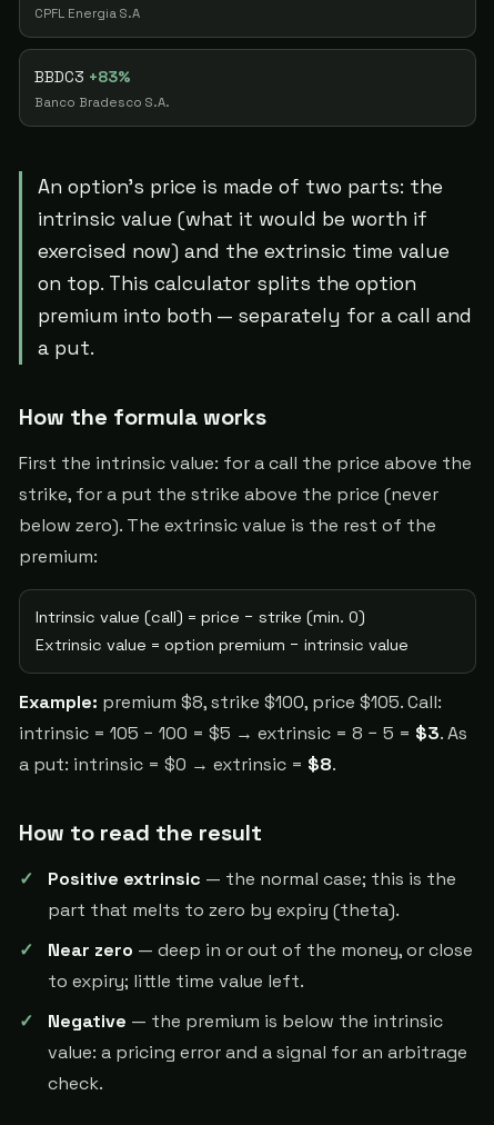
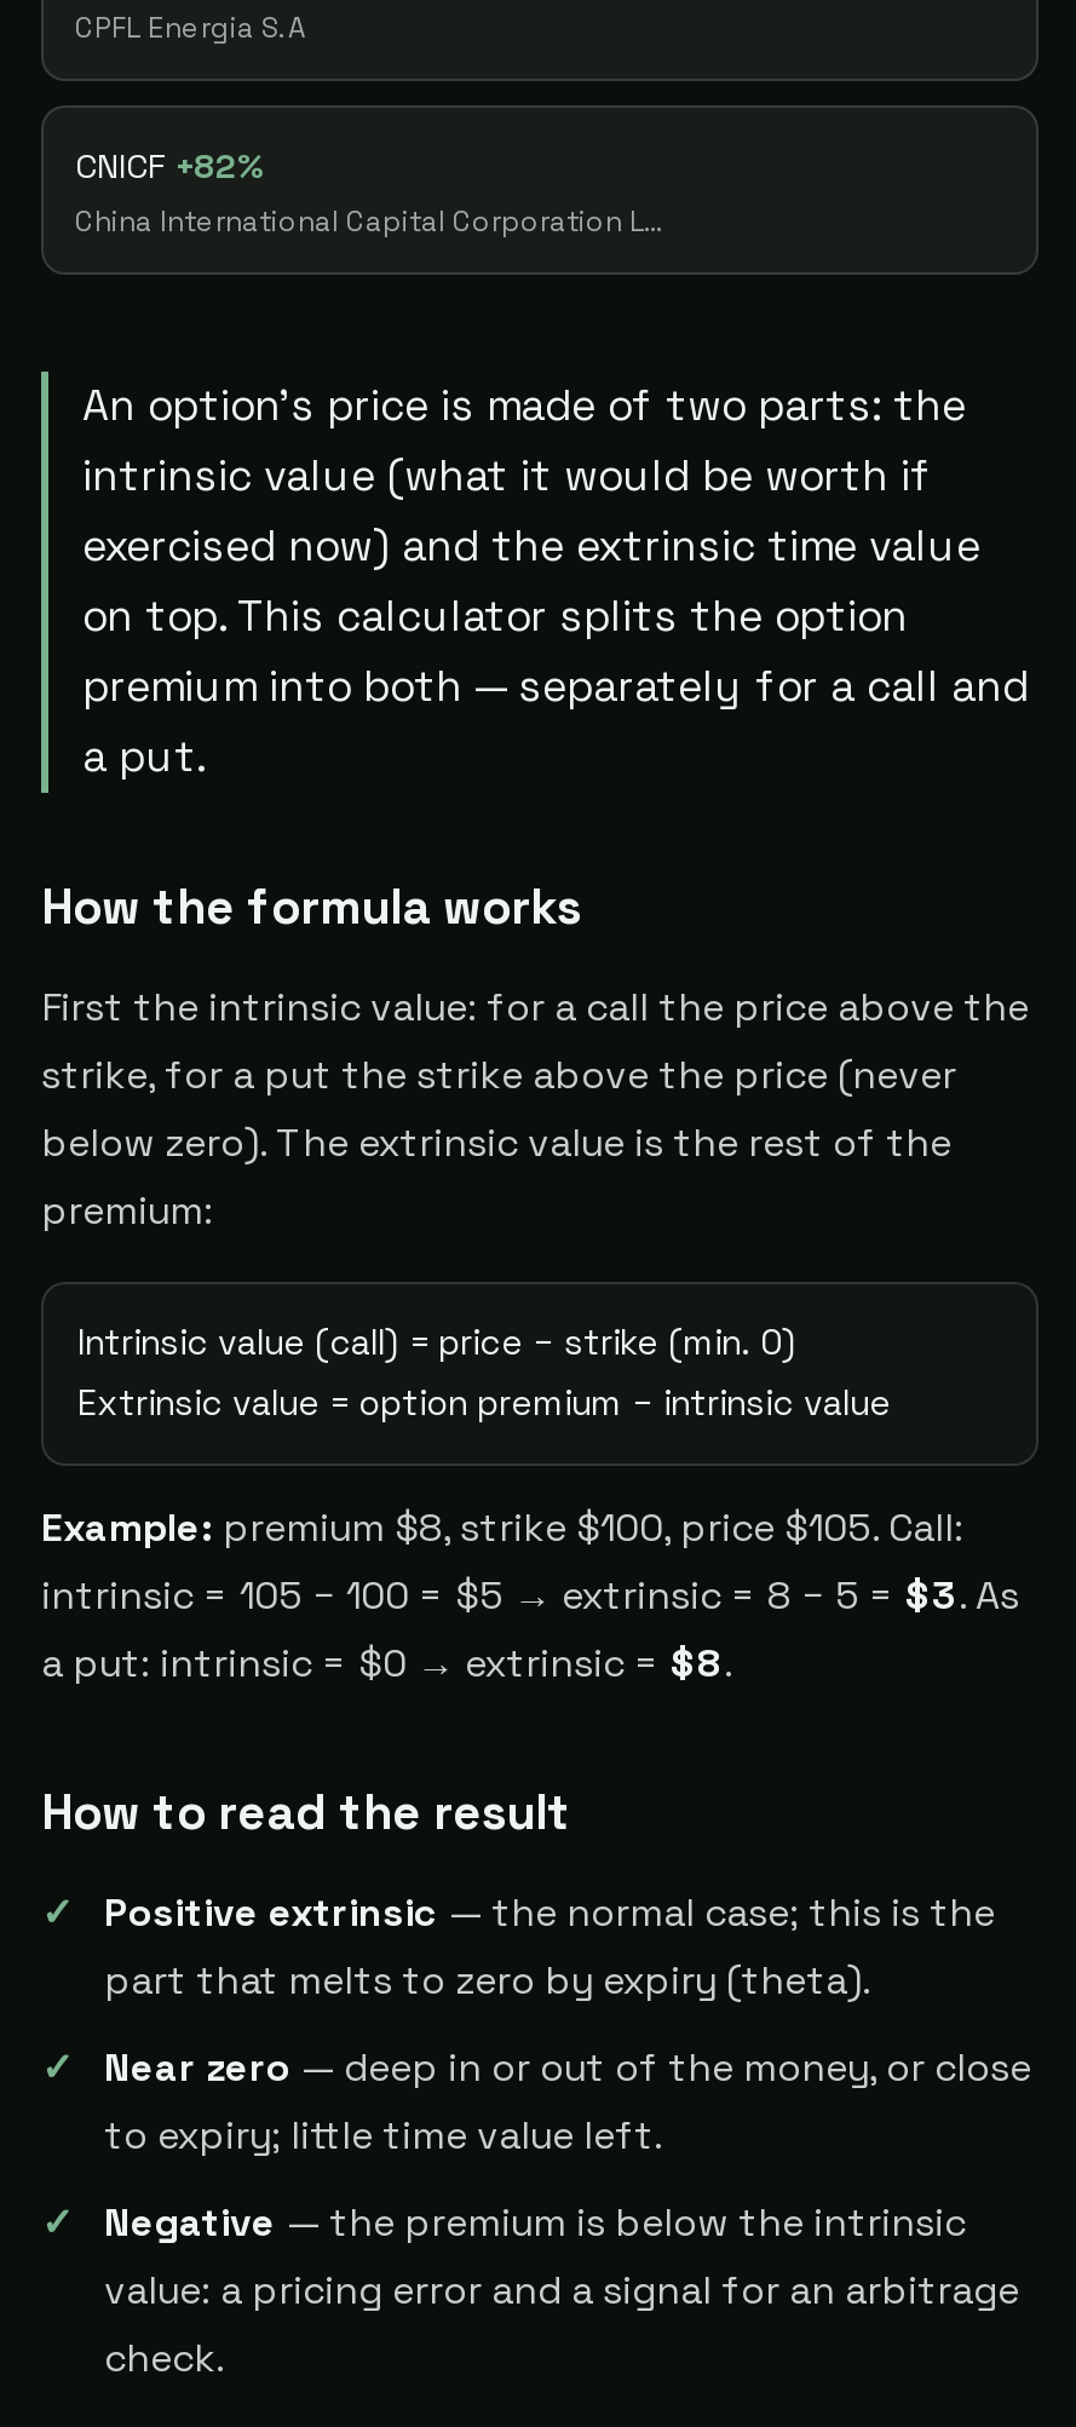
- BBDC3 +83%
- Banco Bradesco S.A.
+ CNICF +82%
+ China International Capital Corporation L…
